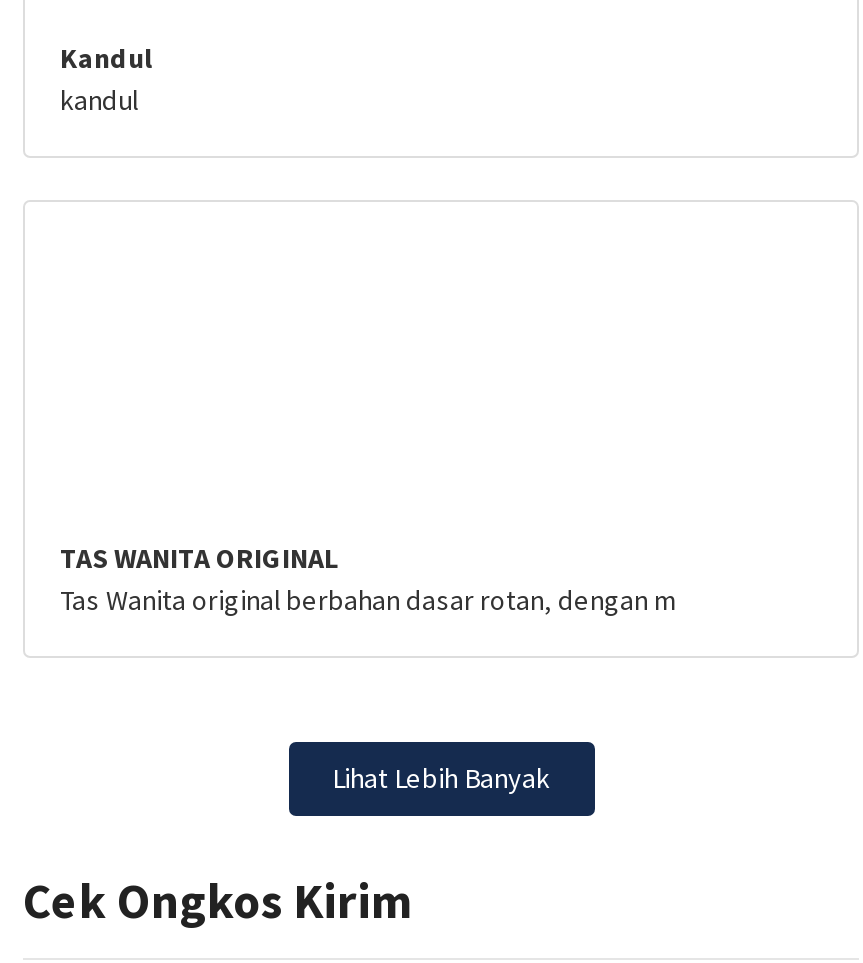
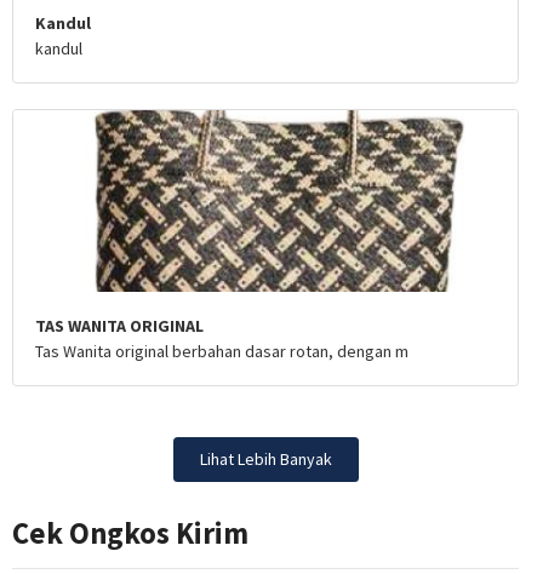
+ [image]
